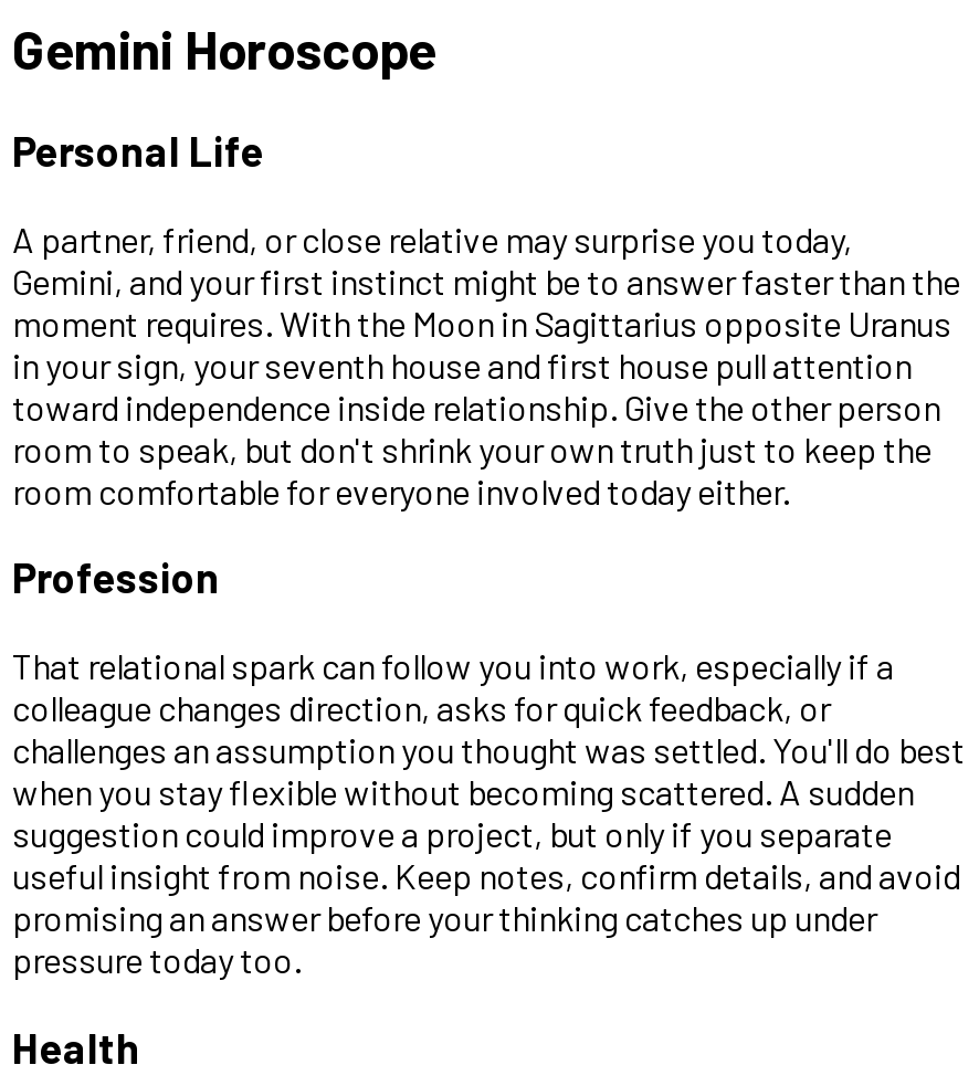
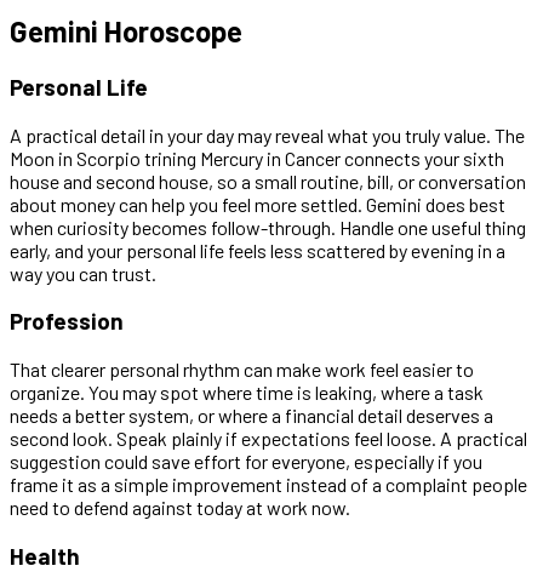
- A partner, friend, or close relative may surprise you today,
- Gemini, and your first instinct might be to answer faster than the
- moment requires. With the Moon in Sagittarius opposite Uranus
- in your sign, your seventh house and first house pull attention
- toward independence inside relationship. Give the other person
- room to speak, but don't shrink your own truth just to keep the
- room comfortable for everyone involved today either.
+ A practical detail in your day may reveal what you truly value. The
+ Moon in Scorpio trining Mercury in Cancer connects your sixth
+ house and second house, so a small routine, bill, or conversation
+ about money can help you feel more settled. Gemini does best
+ when curiosity becomes follow-through. Handle one useful thing
+ early, and your personal life feels less scattered by evening in a
+ way you can trust.

- That relational spark can follow you into work, especially if a
- colleague changes direction, asks for quick feedback, or
- challenges an assumption you thought was settled. You'll do best
- when you stay flexible without becoming scattered. A sudden
- suggestion could improve a project, but only if you separate
- useful insight from noise. Keep notes, confirm details, and avoid
- promising an answer before your thinking catches up under
- pressure today too.
+ That clearer personal rhythm can make work feel easier to
+ organize. You may spot where time is leaking, where a task
+ needs a better system, or where a financial detail deserves a
+ second look. Speak plainly if expectations feel loose. A practical
+ suggestion could save effort for everyone, especially if you
+ frame it as a simple improvement instead of a complaint people
+ need to defend against today at work now.
